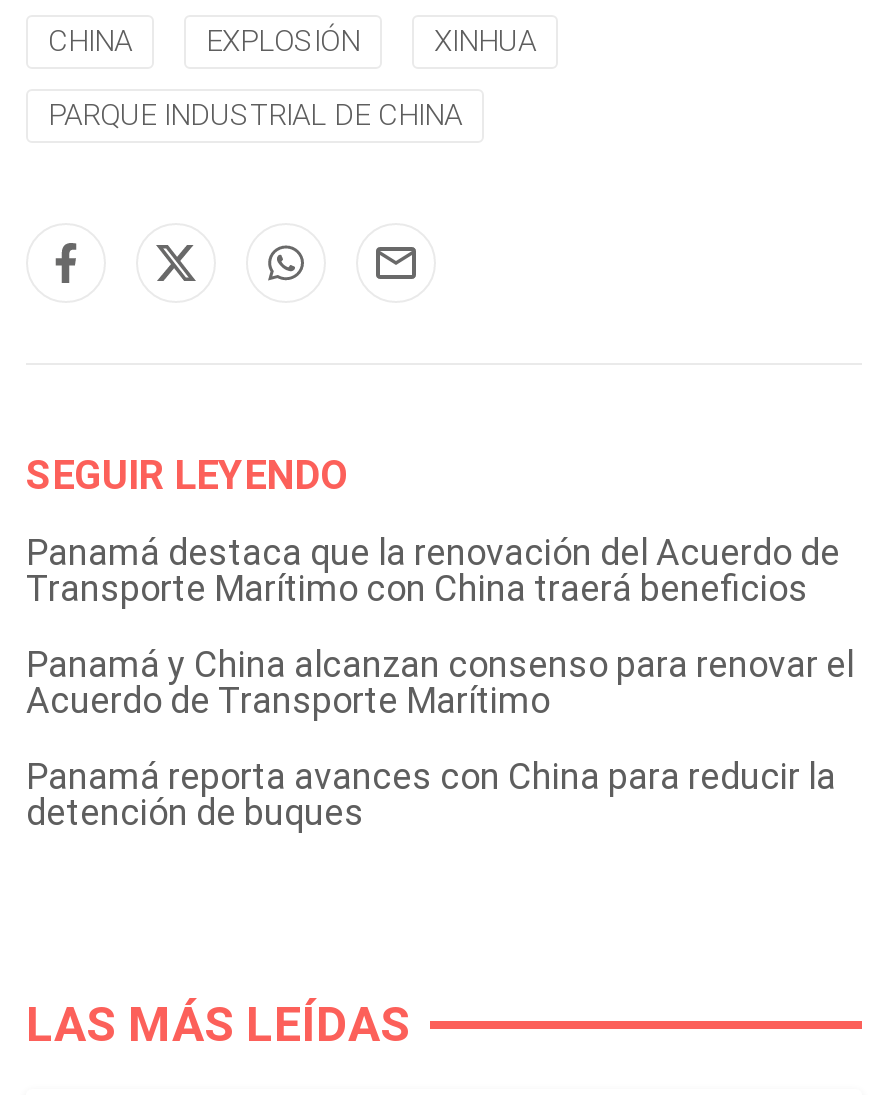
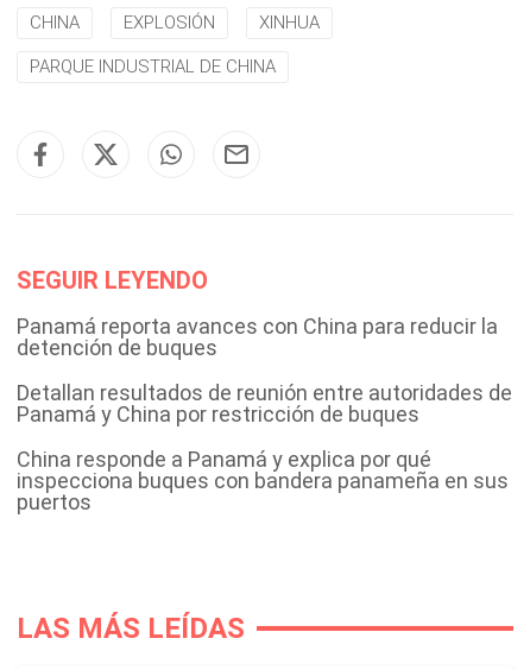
- Panamá destaca que la renovación del Acuerdo de
- Transporte Marítimo con China traerá beneficios
- Panamá y China alcanzan consenso para renovar el
- Acuerdo de Transporte Marítimo

moved up: Panamá reporta avances con China para reducir la | detención de buques

+ Detallan resultados de reunión entre autoridades de
+ Panamá y China por restricción de buques
+ China responde a Panamá y explica por qué
+ inspecciona buques con bandera panameña en sus
+ puertos
